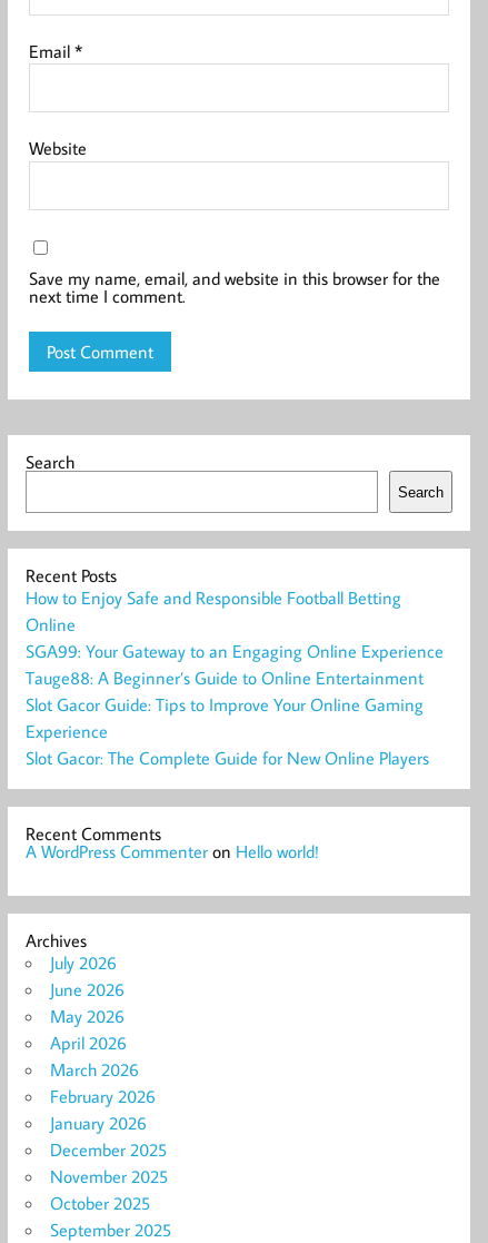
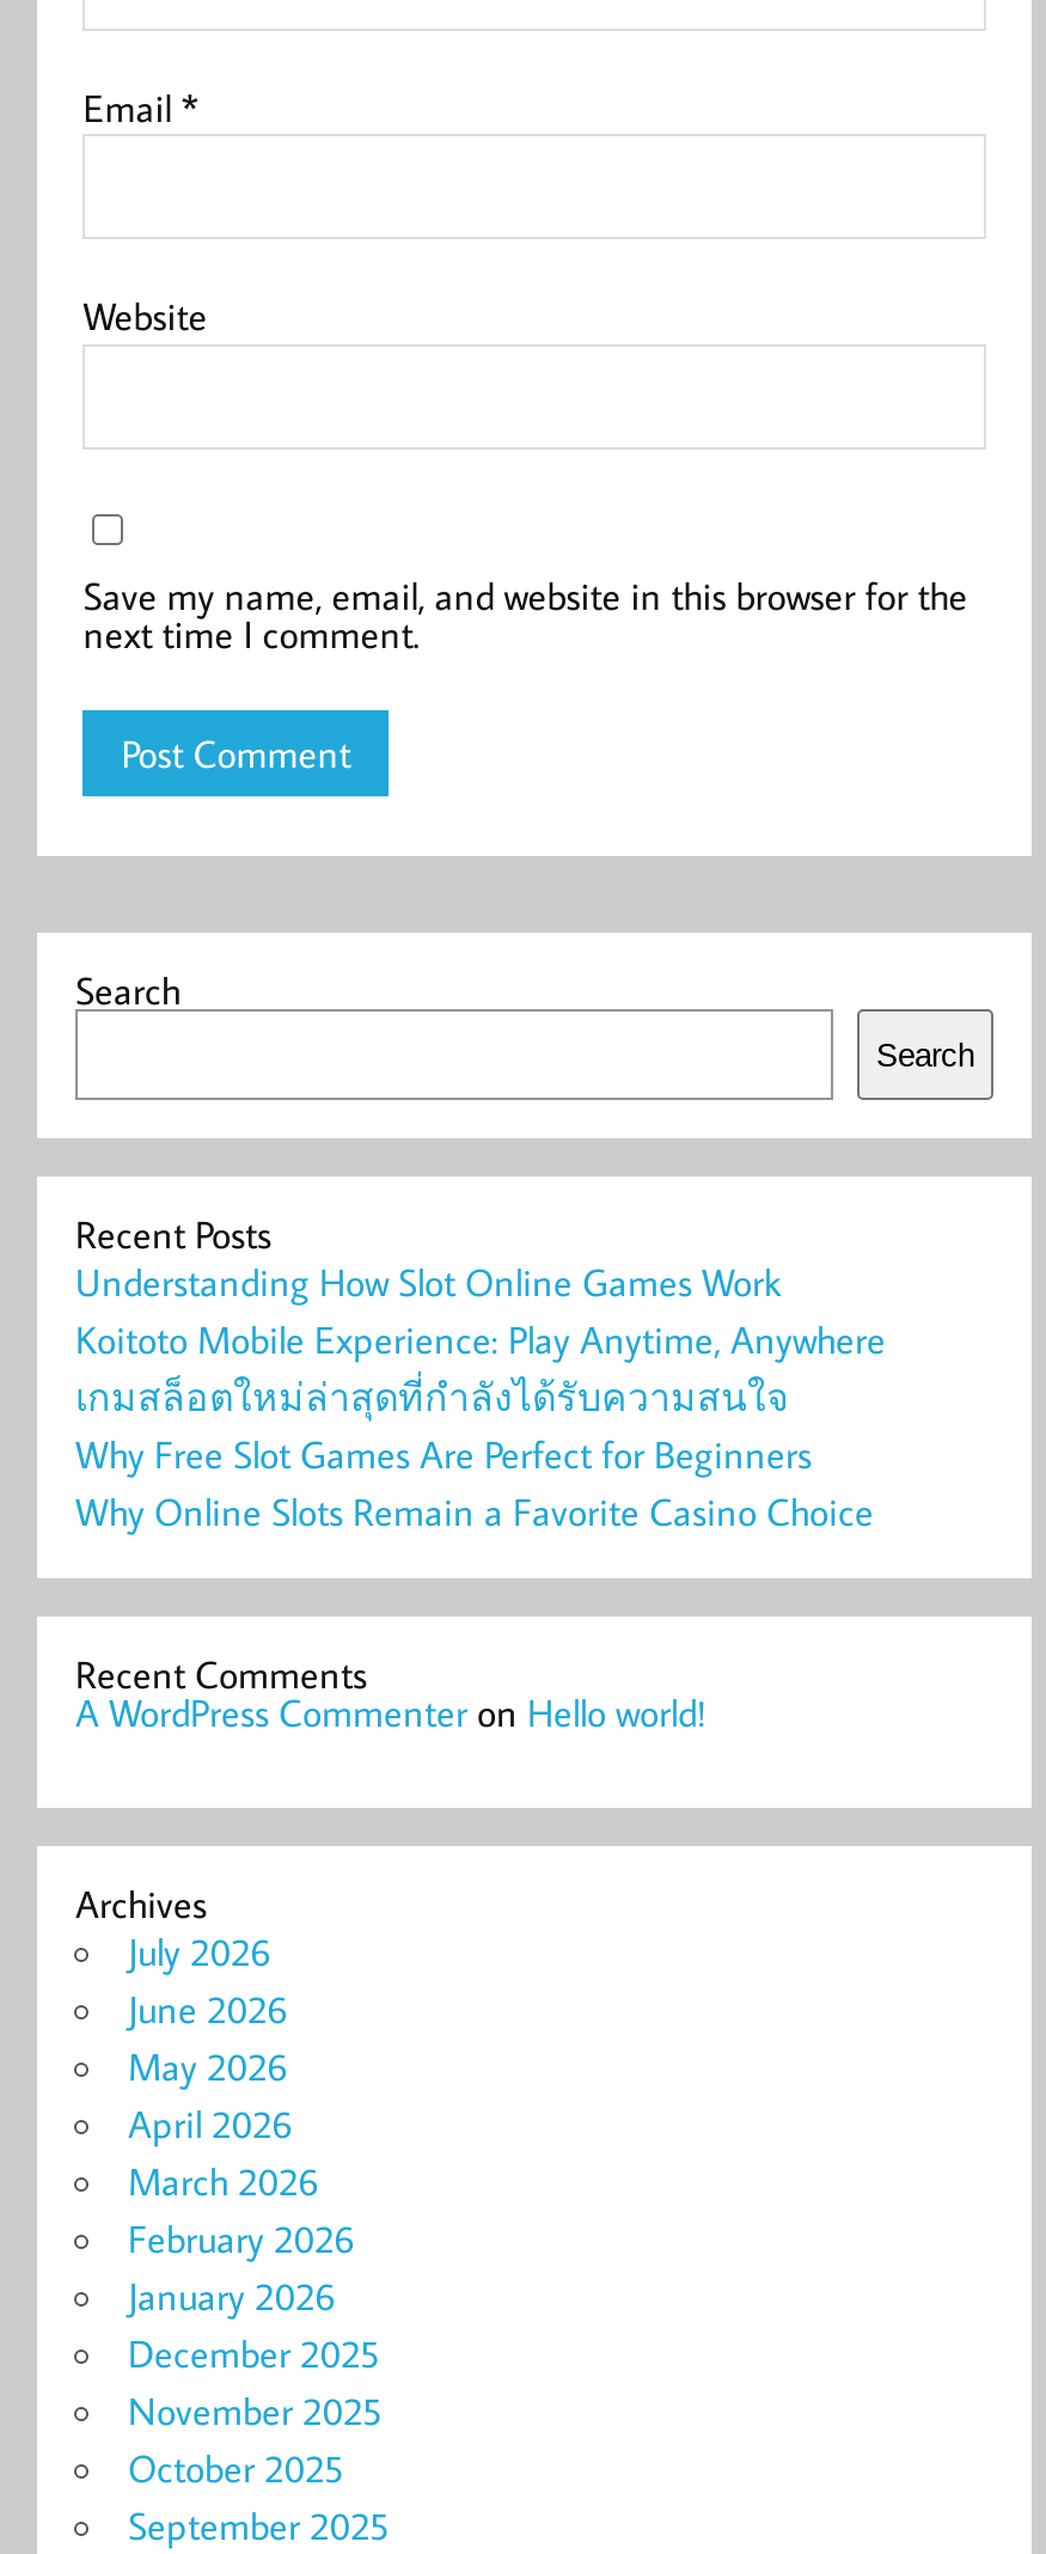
- How to Enjoy Safe and Responsible Football Betting
- Online
- SGA99: Your Gateway to an Engaging Online Experience
- Tauge88: A Beginner’s Guide to Online Entertainment
- Slot Gacor Guide: Tips to Improve Your Online Gaming
- Experience
- Slot Gacor: The Complete Guide for New Online Players
+ Understanding How Slot Online Games Work
+ Koitoto Mobile Experience: Play Anytime, Anywhere
+ เกมสล็อตใหม่ล่าสุดที่กำลังได้รับความสนใจ
+ Why Free Slot Games Are Perfect for Beginners
+ Why Online Slots Remain a Favorite Casino Choice
